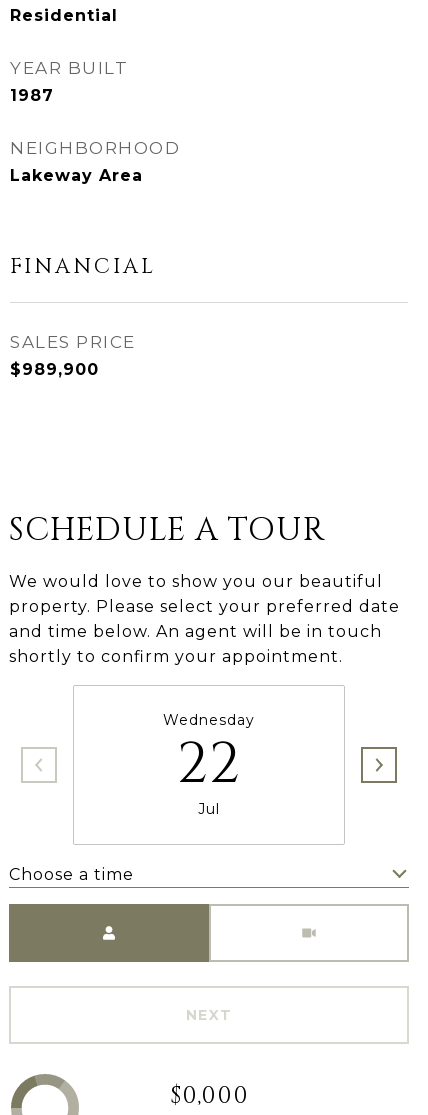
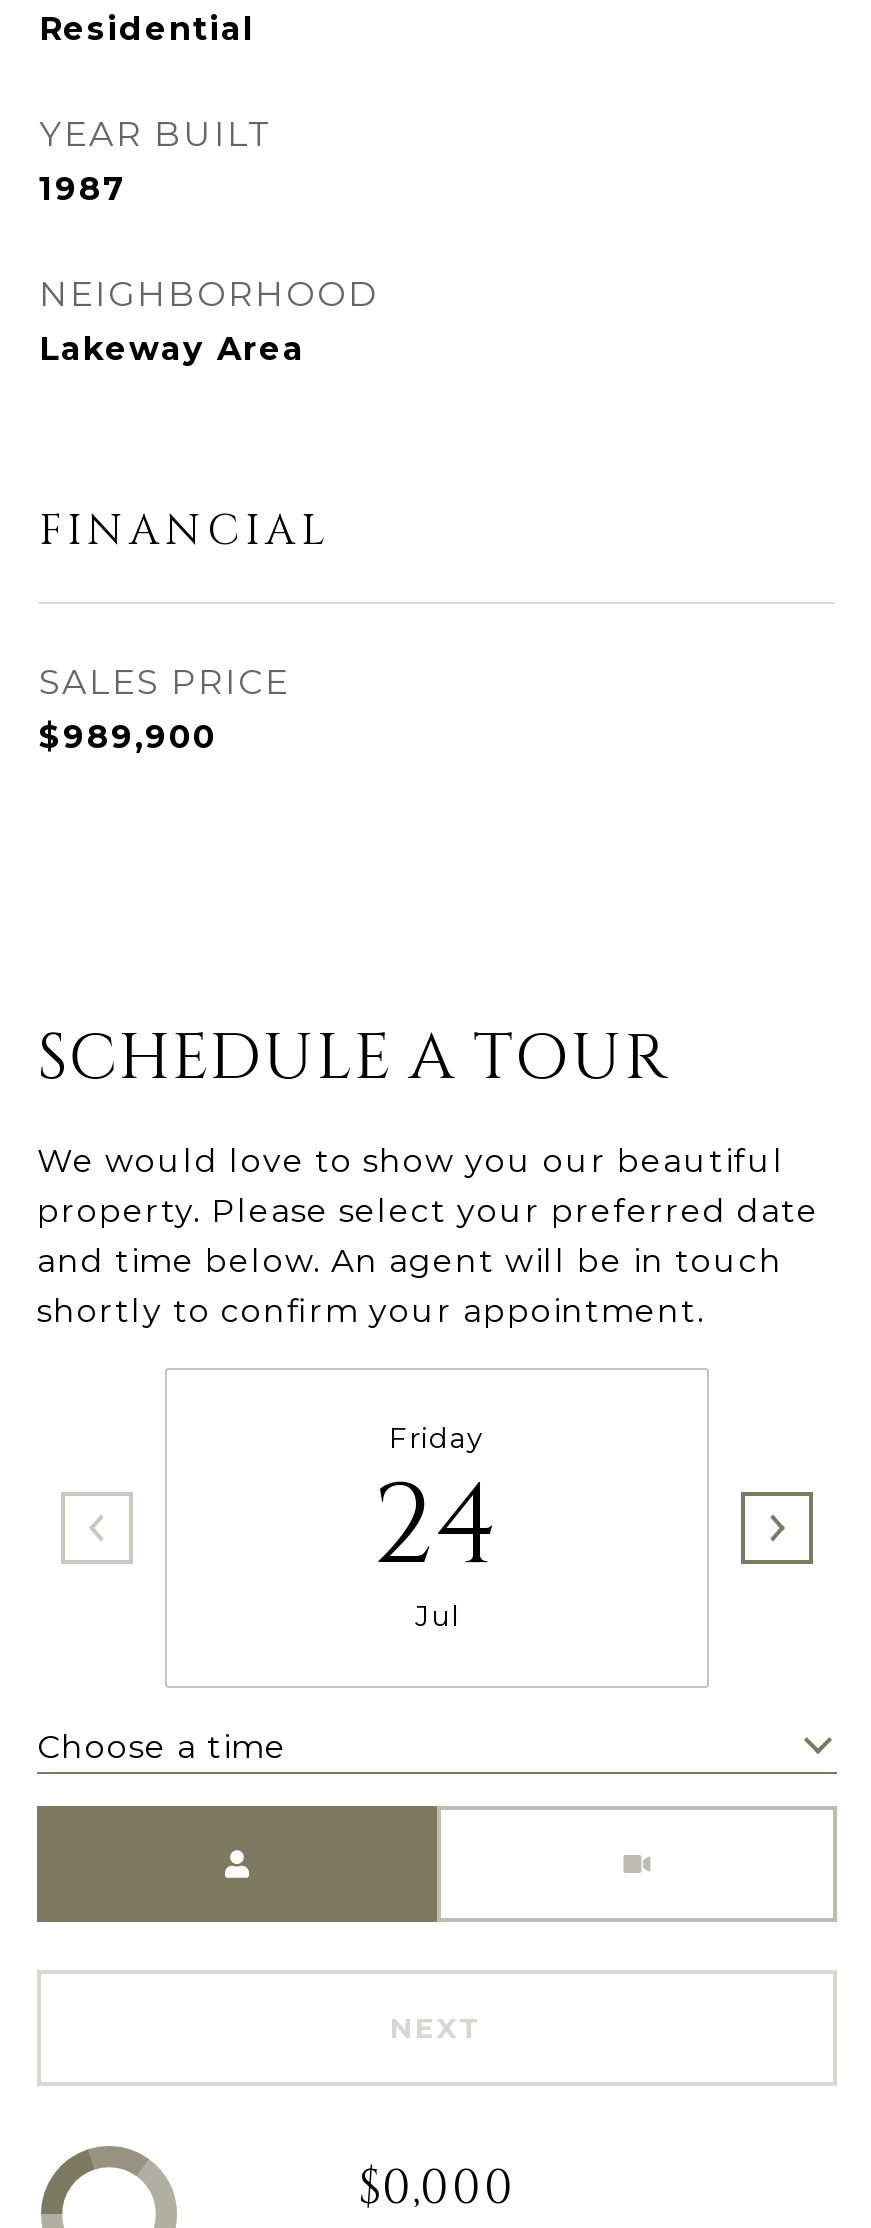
- Wednesday
- 22
+ Friday
+ 24
